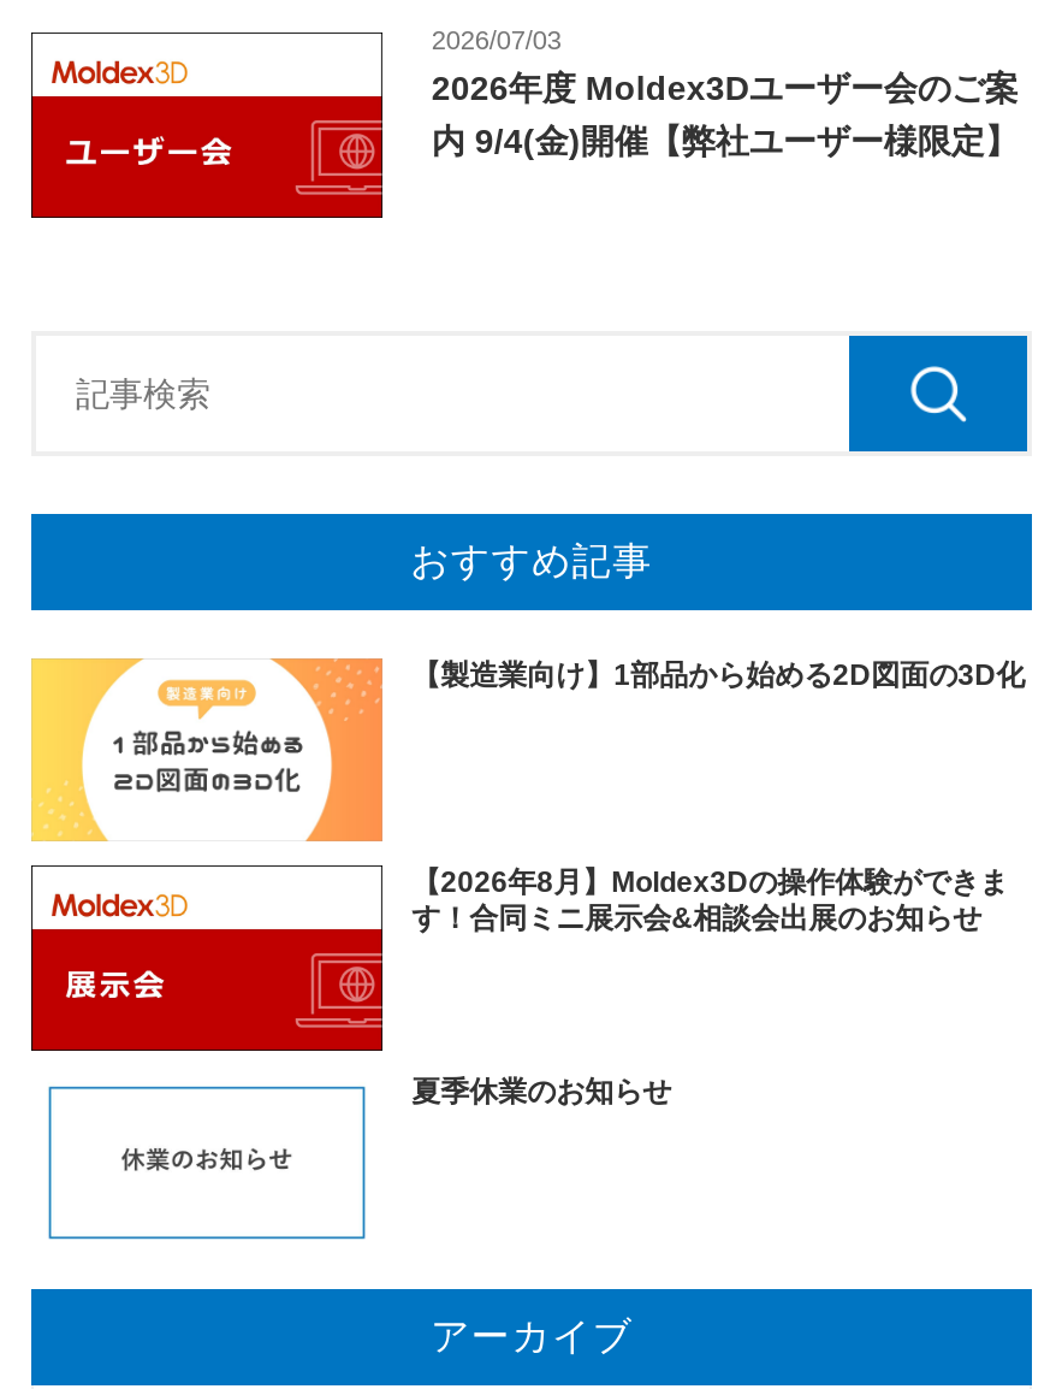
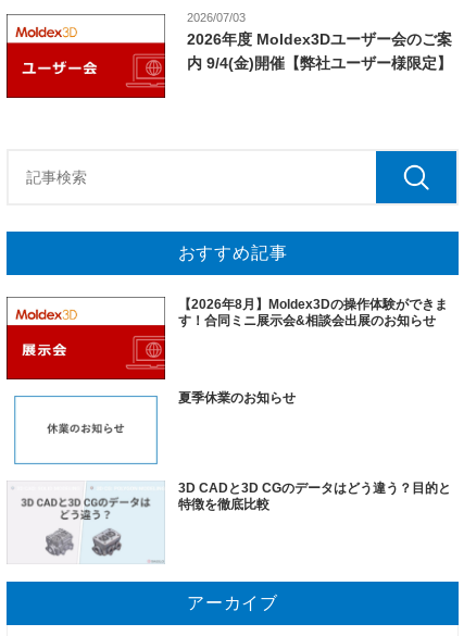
- [image]
- 【製造業向け】1部品から始める2D図面の3D化

moved up: 【2026年8月】Moldex3Dの操作体験ができま | す！合同ミニ展示会&相談会出展のお知らせ | 夏季休業のお知らせ

+ [image]
+ 3D CADと3D CGのデータはどう違う？目的と
+ 特徴を徹底比較
